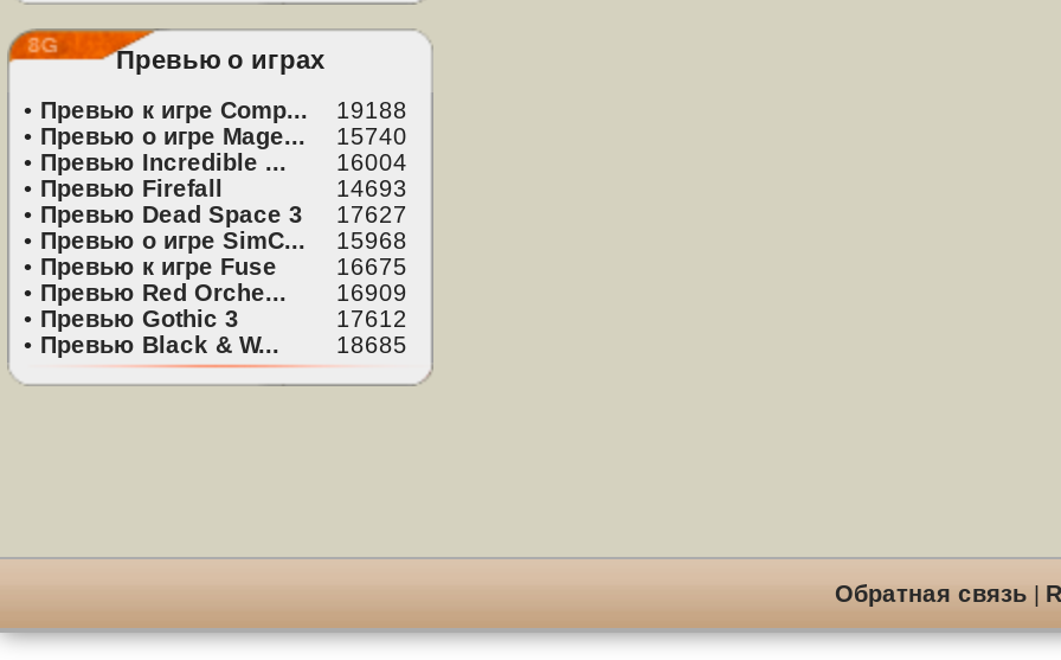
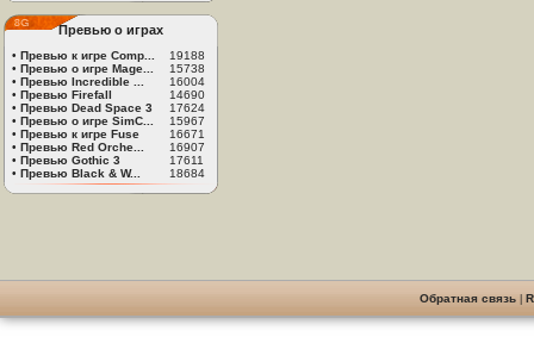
- • Превью о игре Mage... 15740
+ • Превью о игре Mage... 15738

- 14693
+ 14690

- • Превью Dead Space 3 17627
+ • Превью Dead Space 3 17624

- 15968
+ 15967

- 16675
+ 16671

- • Превью Red Orche... 16909
+ • Превью Red Orche... 16907

- 17612
+ 17611

- 18685
+ 18684
